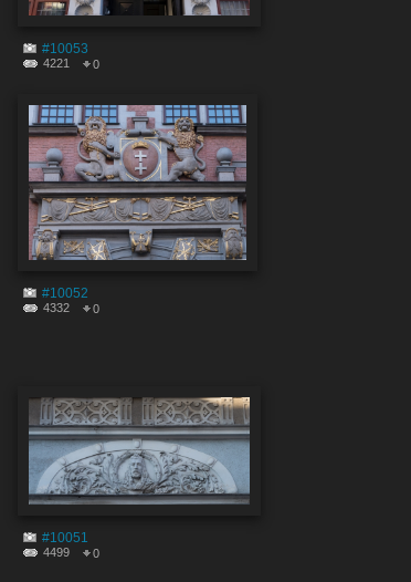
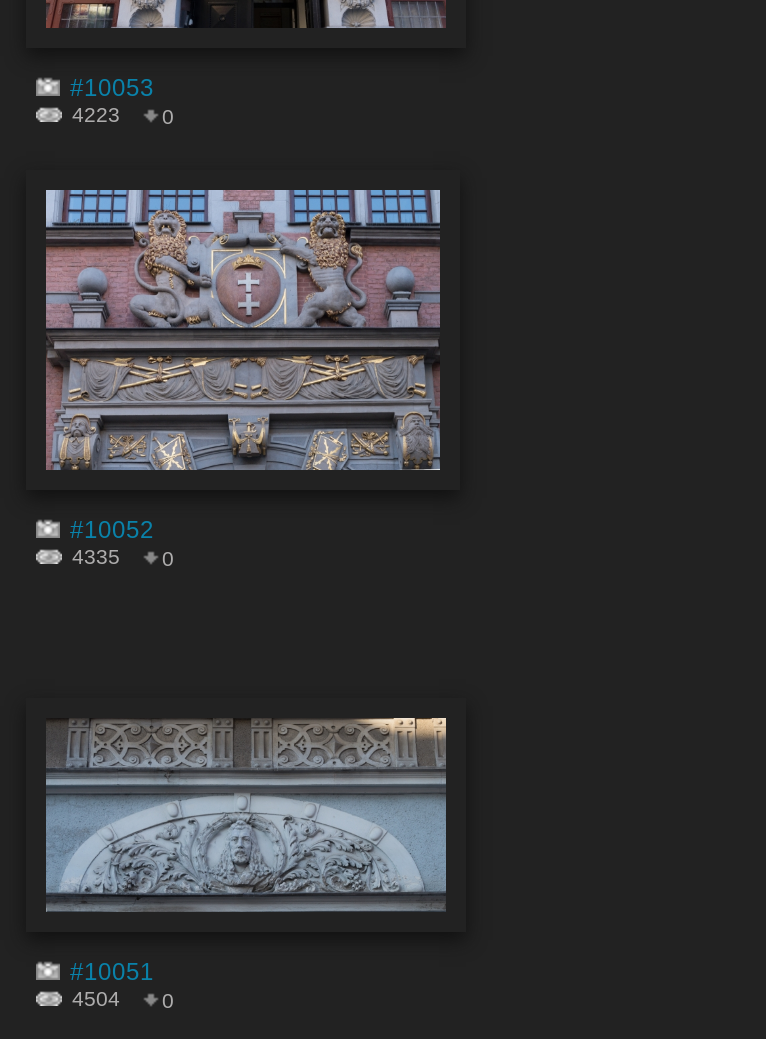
- 4221 0
+ 4223 0

- 4332 0
+ 4335 0

- 4499 0
+ 4504 0
